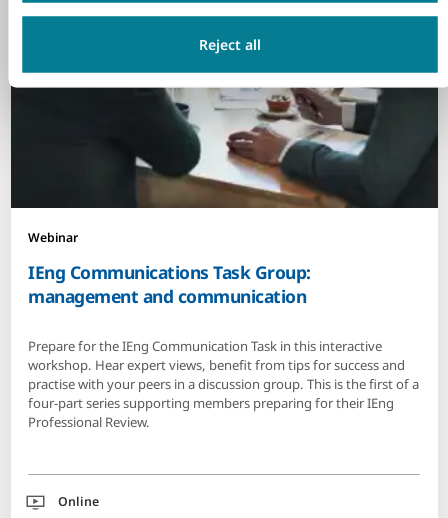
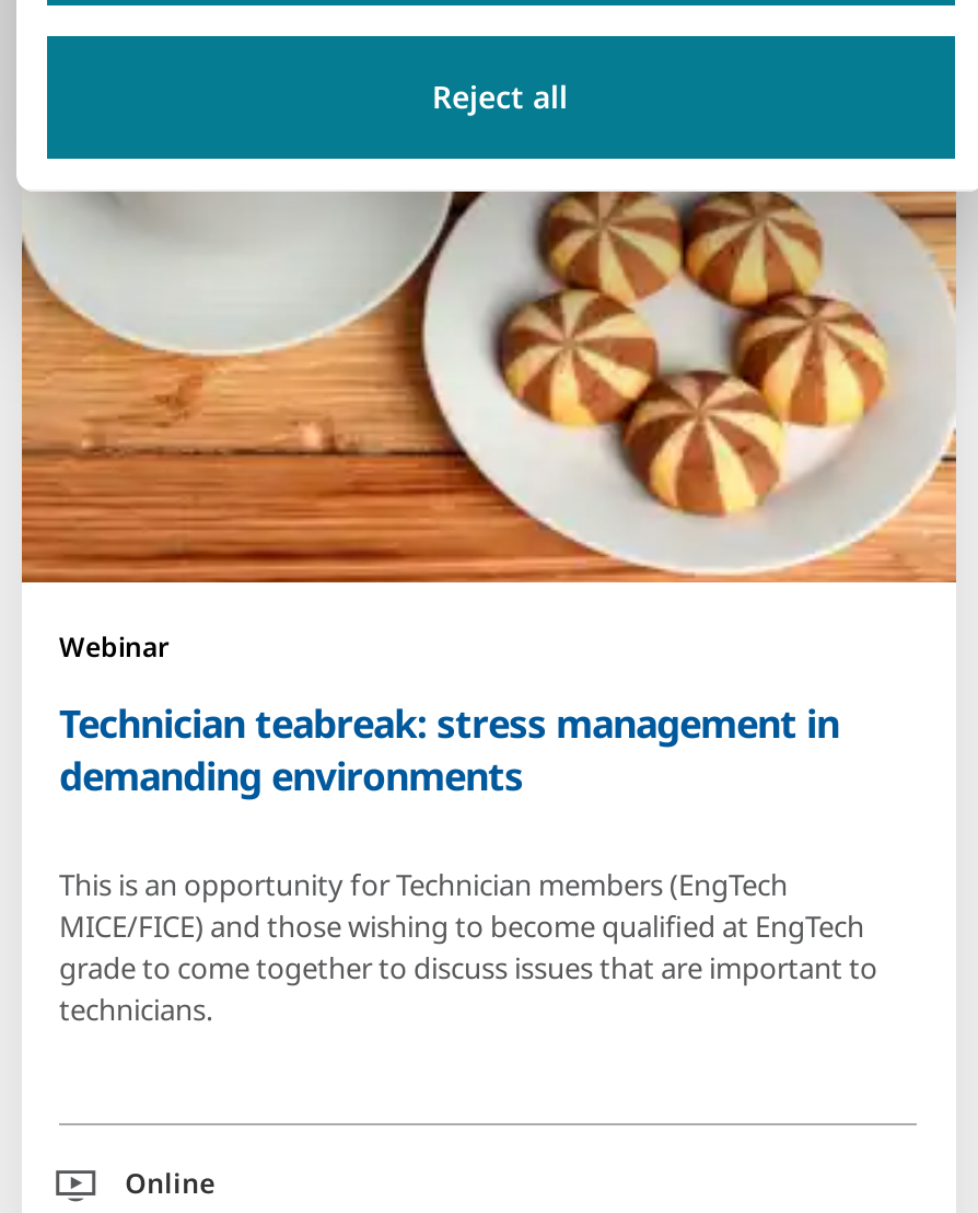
- [image]
+ [image]

moved down: Webinar

- IEng Communications Task Group:
- management and communication
+ Technician teabreak: stress management in
+ demanding environments

- Prepare for the IEng Communication Task in this interactive
- workshop. Hear expert views, benefit from tips for success and
- practise with your peers in a discussion group. This is the first of a
- four‑part series supporting members preparing for their IEng
- Professional Review.
+ This is an opportunity for Technician members (EngTech
+ MICE/FICE) and those wishing to become qualified at EngTech
+ grade to come together to discuss issues that are important to
+ technicians.
